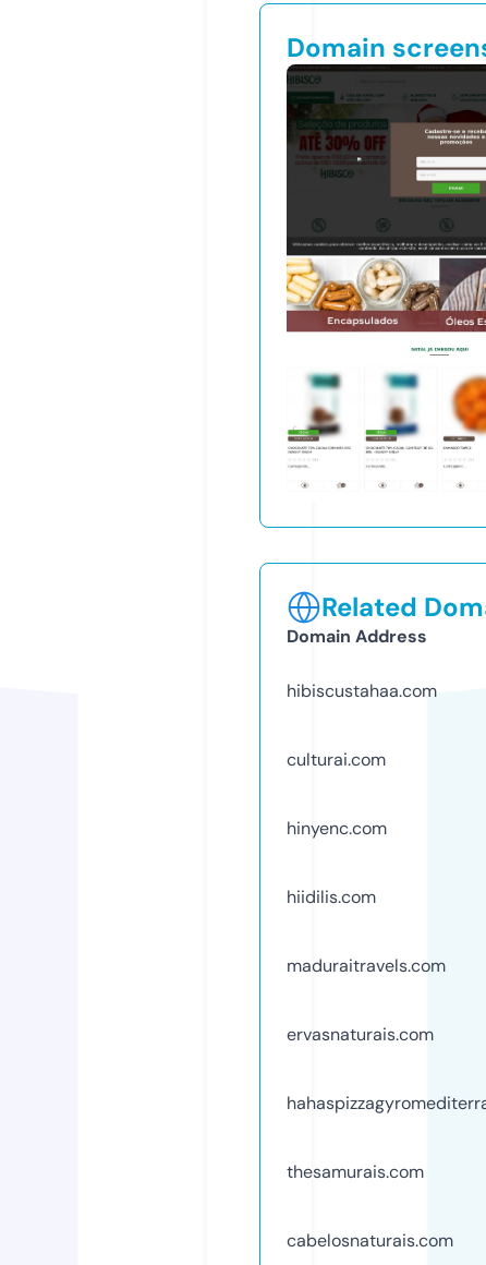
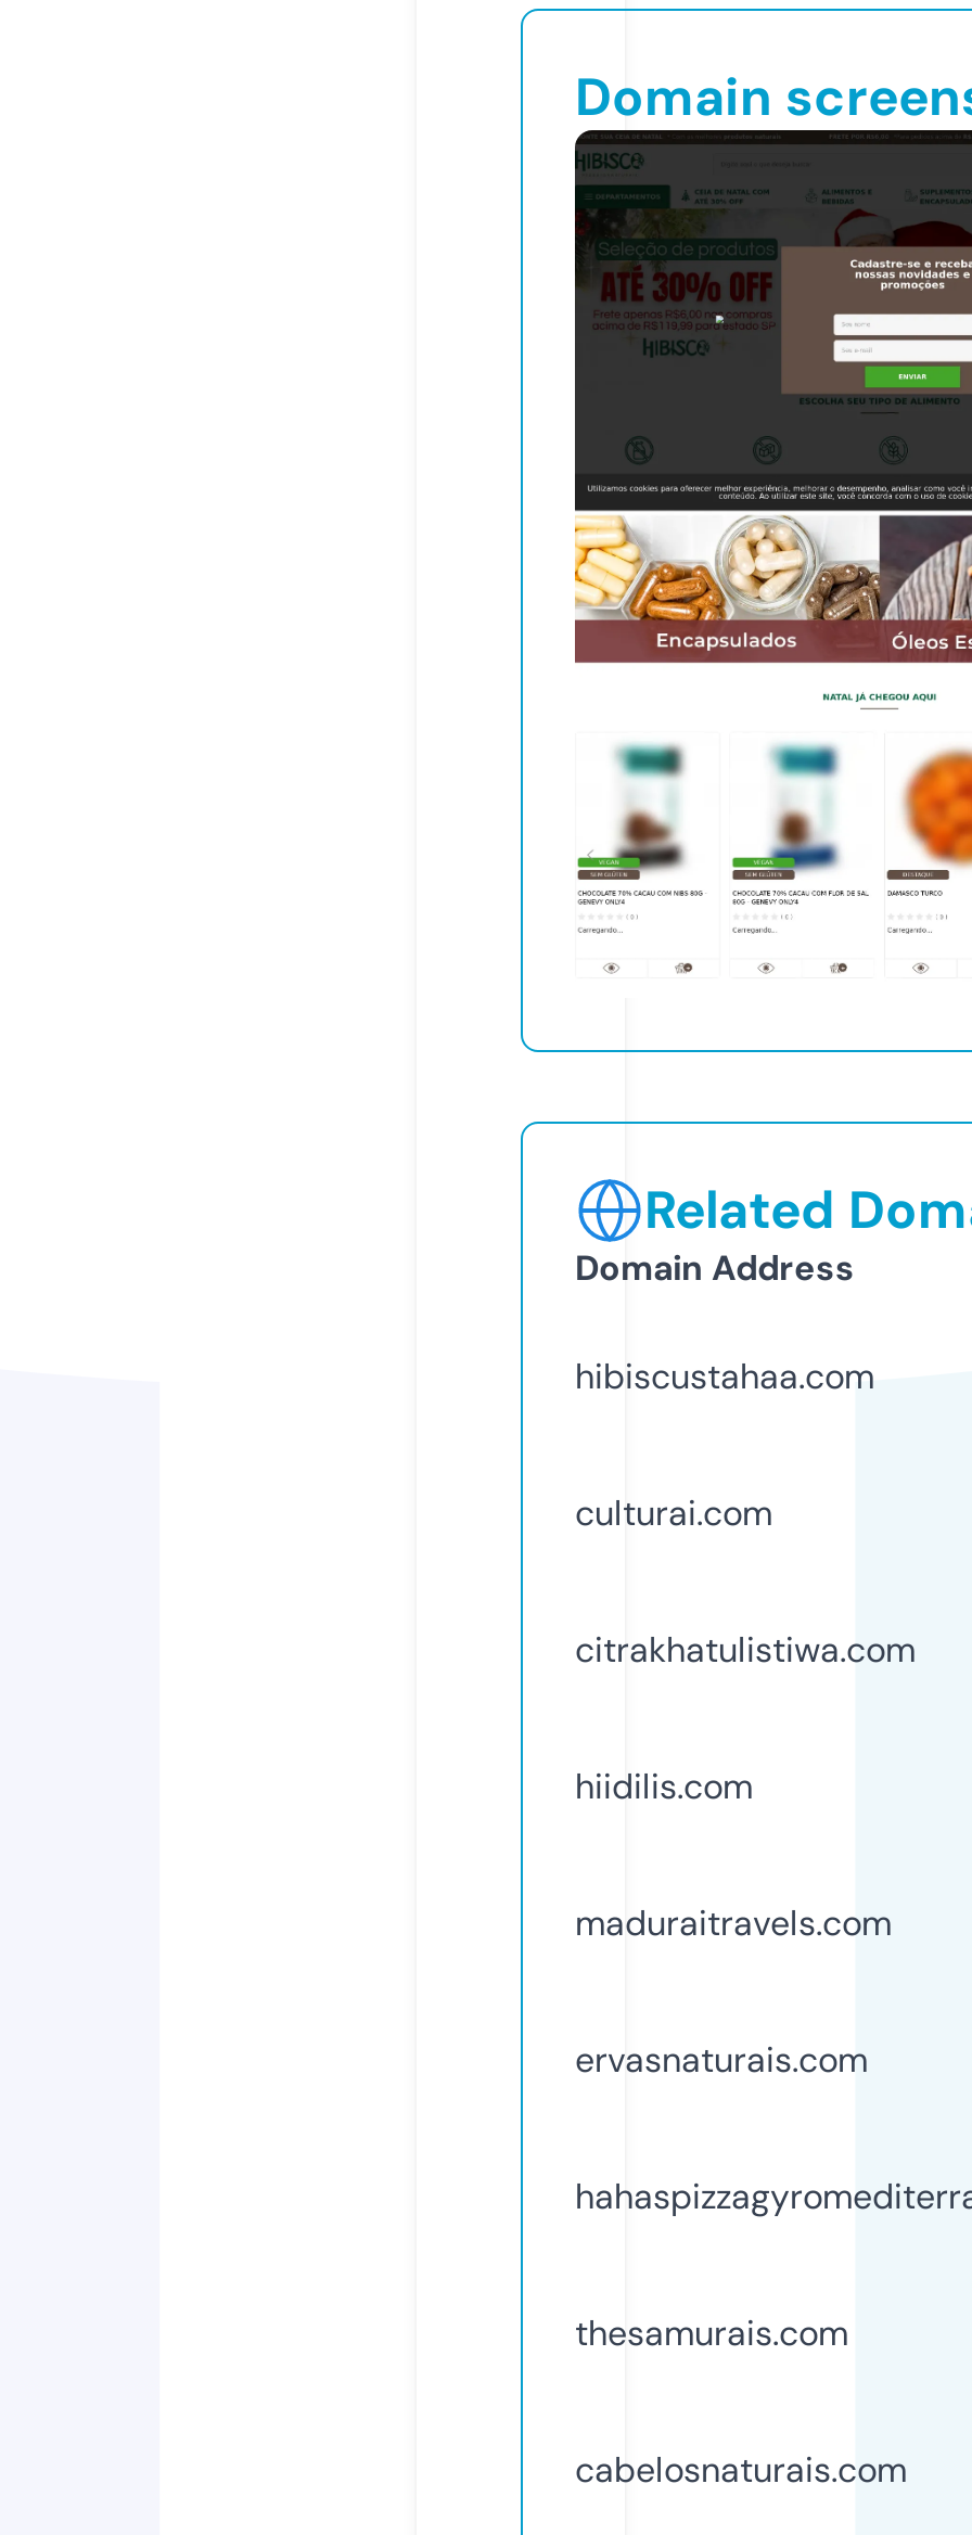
- hinyenc.com
+ citrakhatulistiwa.com
